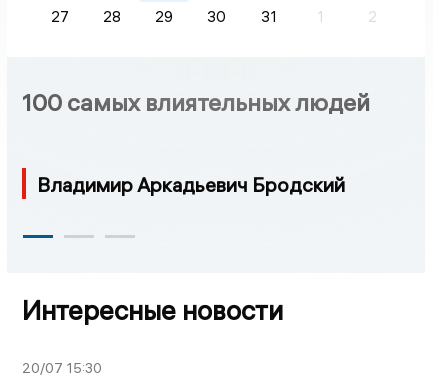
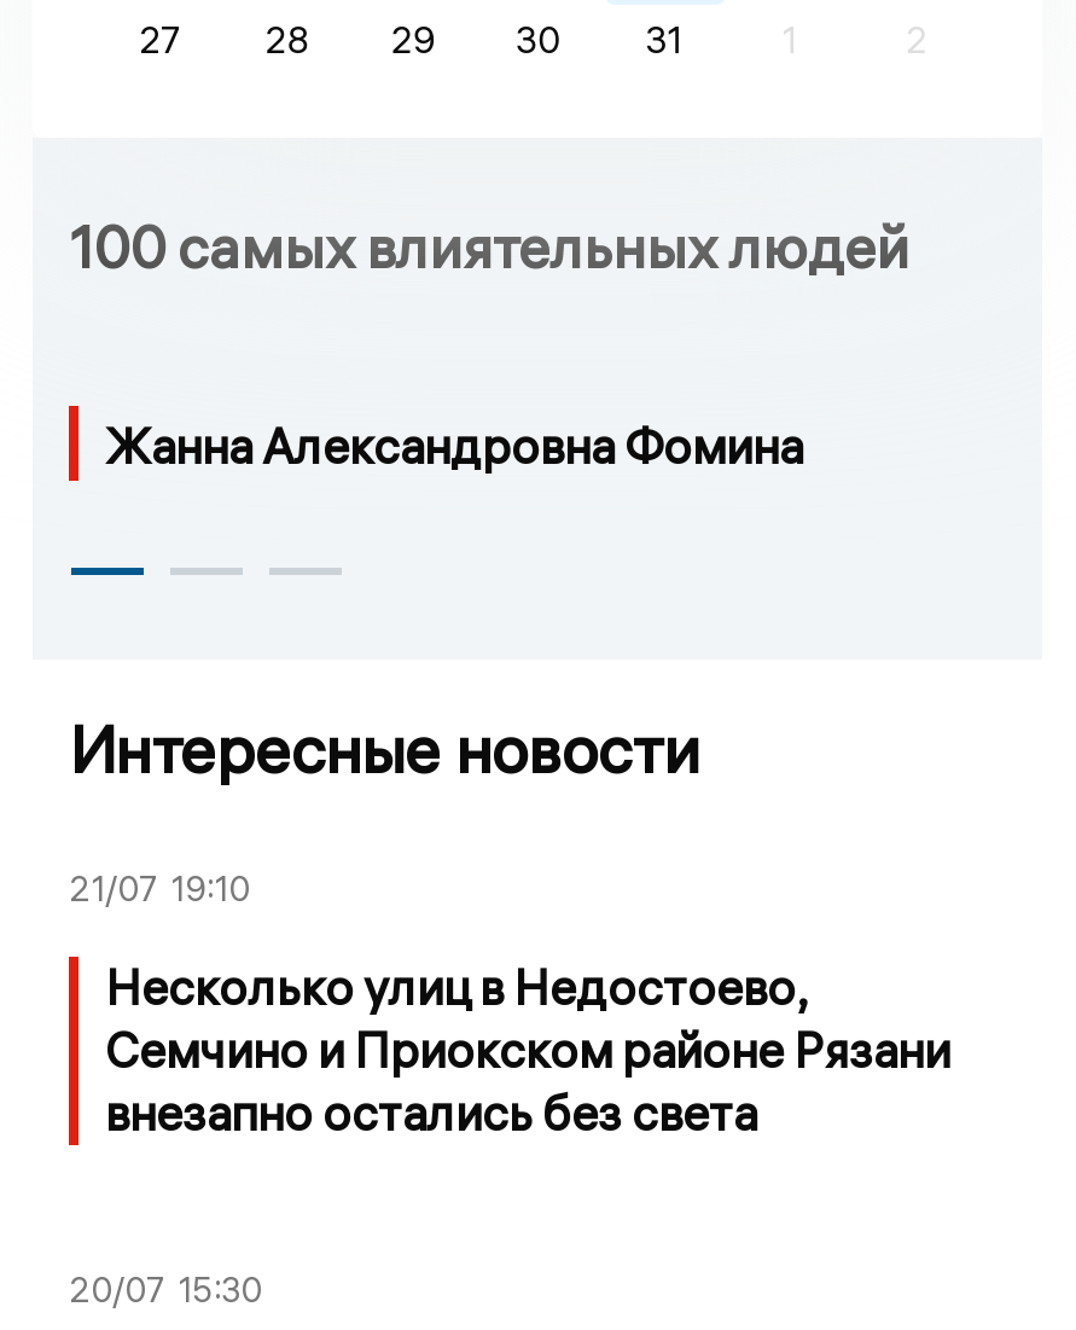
- Владимир Аркадьевич Бродский
+ Жанна Александровна Фомина

+ 21/07 19:10
+ Несколько улиц в Недостоево,
+ Семчино и Приокском районе Рязани
+ внезапно остались без света
